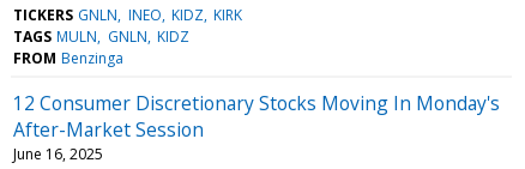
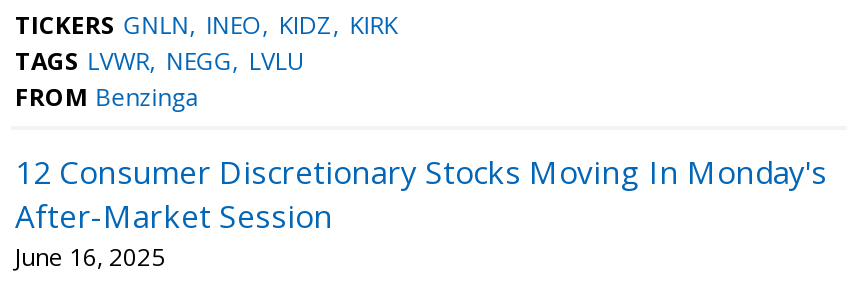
- TAGS MULN GNLN KIDZ
+ TAGS LVWR NEGG LVLU
